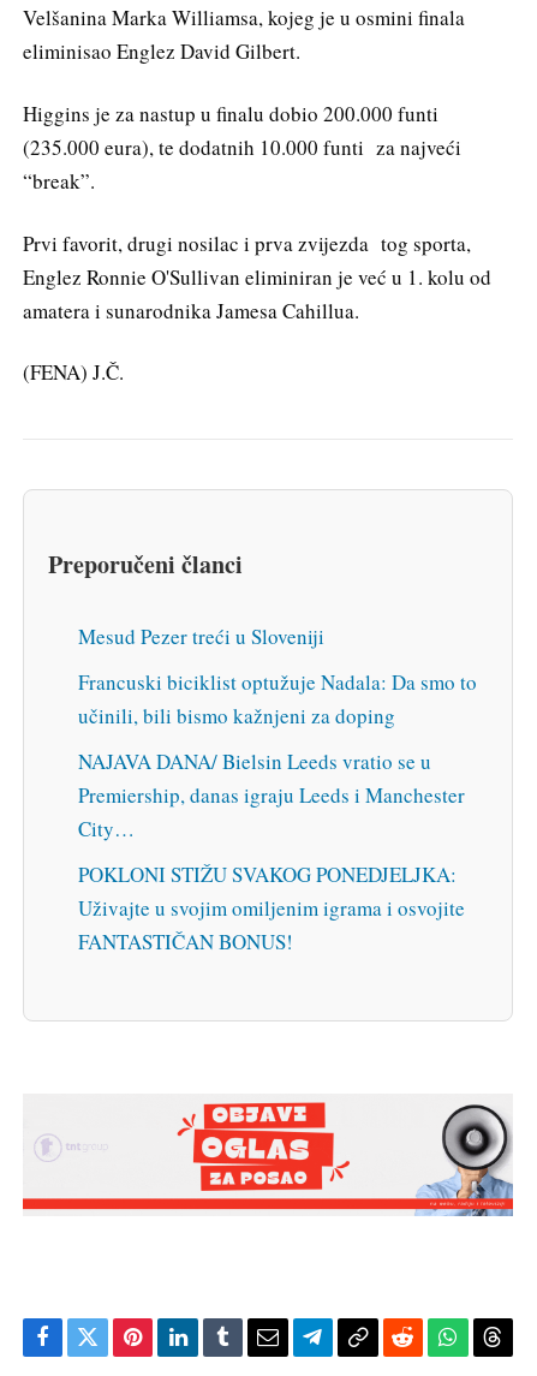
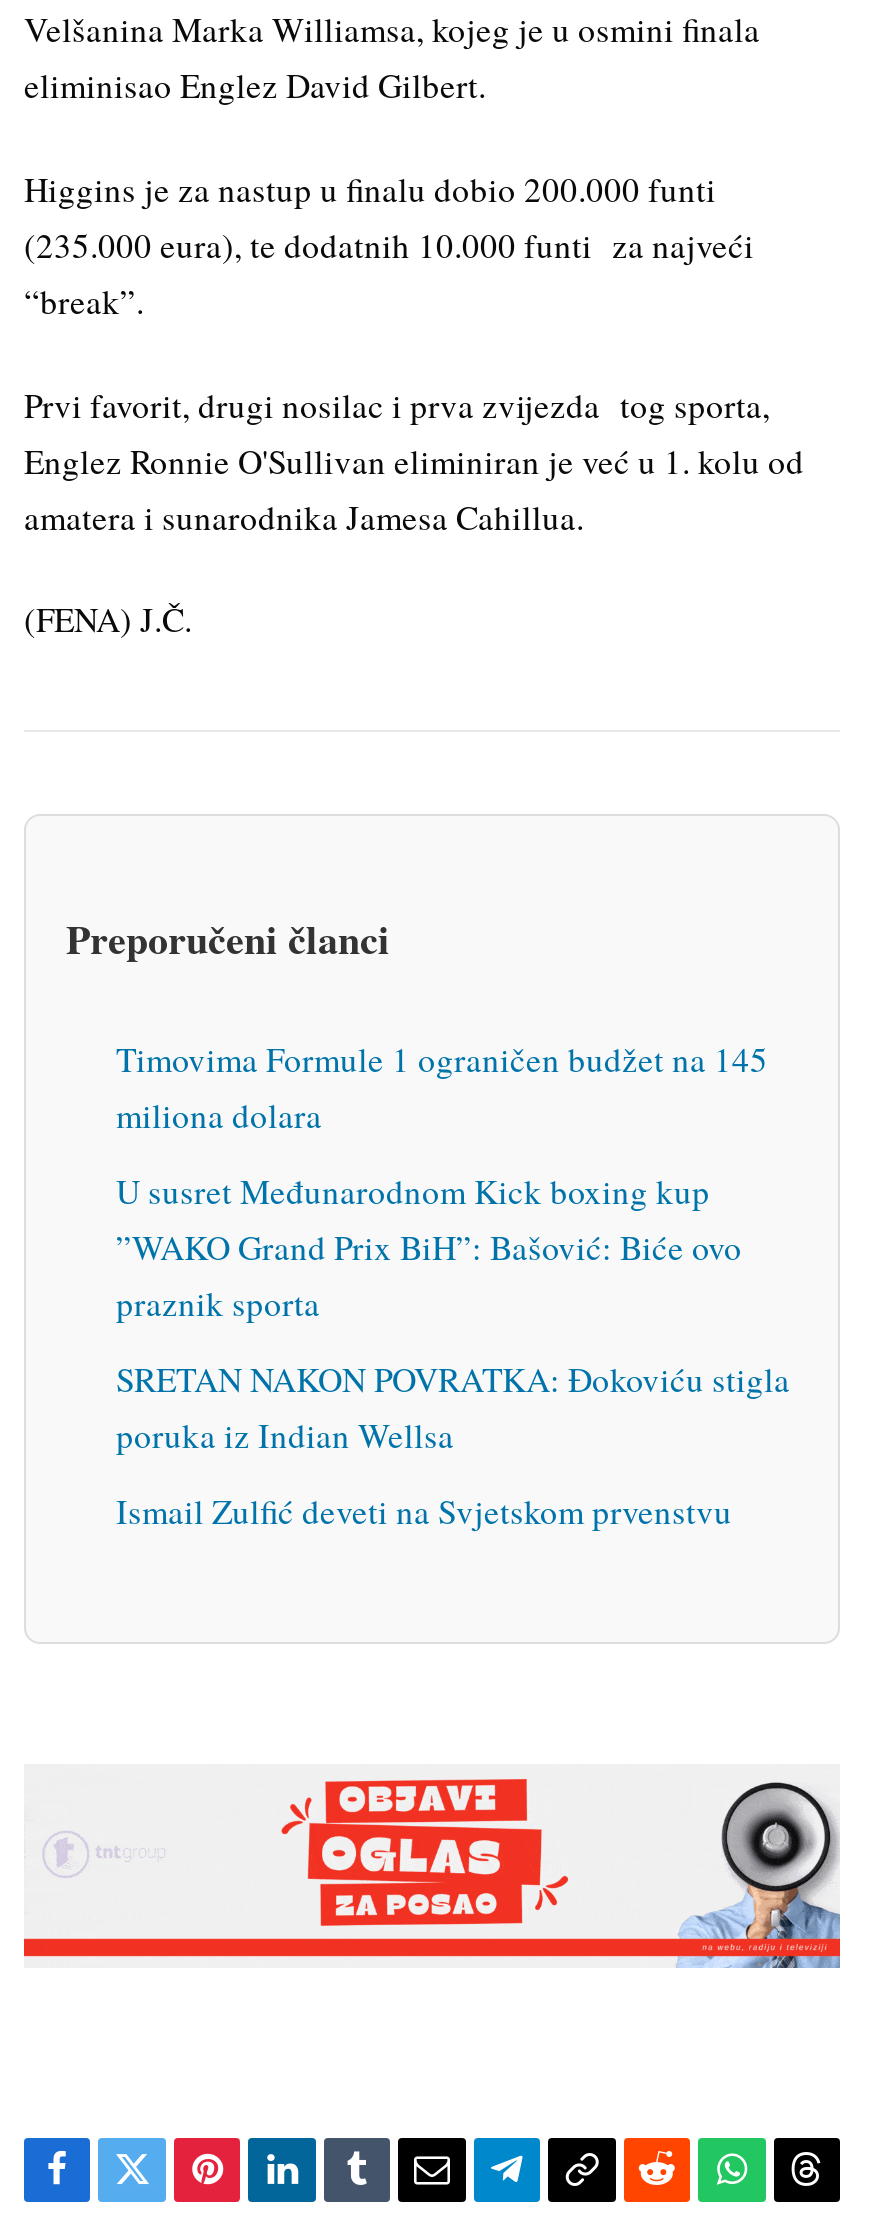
- Mesud Pezer treći u Sloveniji
+ Timovima Formule 1 ograničen budžet na 145
+ miliona dolara

- Francuski biciklist optužuje Nadala: Da smo to
- učinili, bili bismo kažnjeni za doping
+ U susret Međunarodnom Kick boxing kup
+ ”WAKO Grand Prix BiH”: Bašović: Biće ovo
+ praznik sporta

- NAJAVA DANA/ Bielsin Leeds vratio se u
- Premiership, danas igraju Leeds i Manchester
- City…
+ SRETAN NAKON POVRATKA: Đokoviću stigla
+ poruka iz Indian Wellsa

- POKLONI STIŽU SVAKOG PONEDJELJKA:
- Uživajte u svojim omiljenim igrama i osvojite
- FANTASTIČAN BONUS!
+ Ismail Zulfić deveti na Svjetskom prvenstvu
